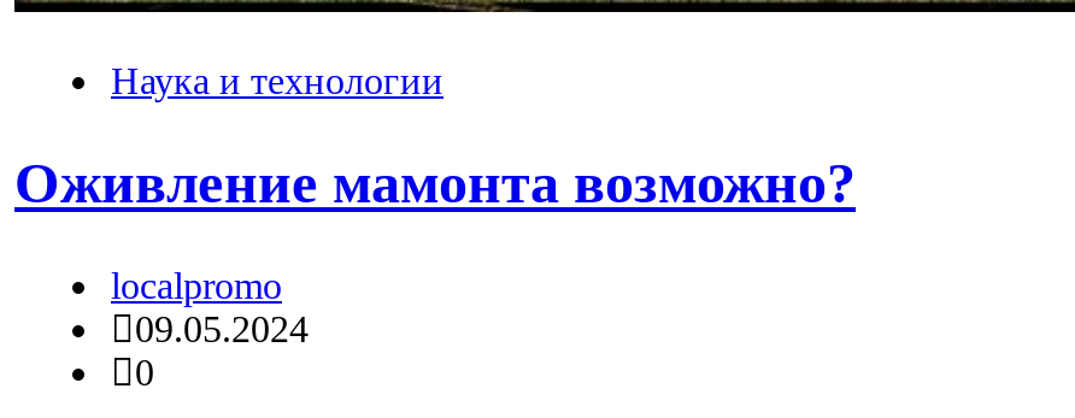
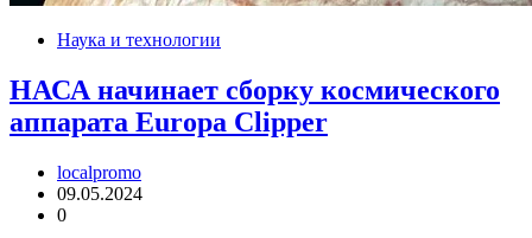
- Оживление мамонта возможно?
+ НАСА начинает сборку космического
+ аппарата Europa Clipper
